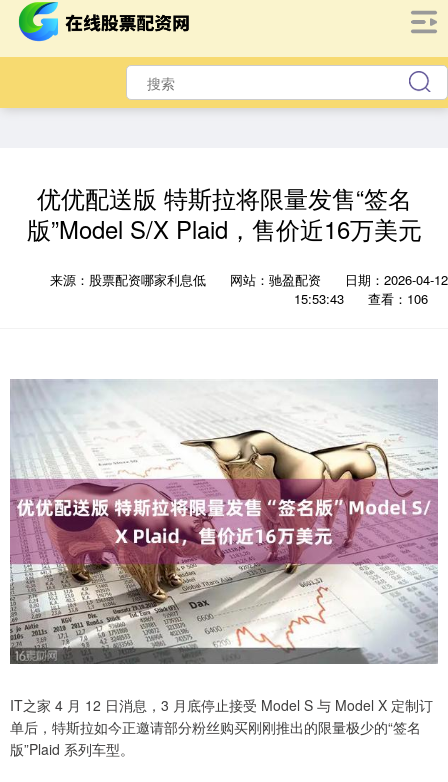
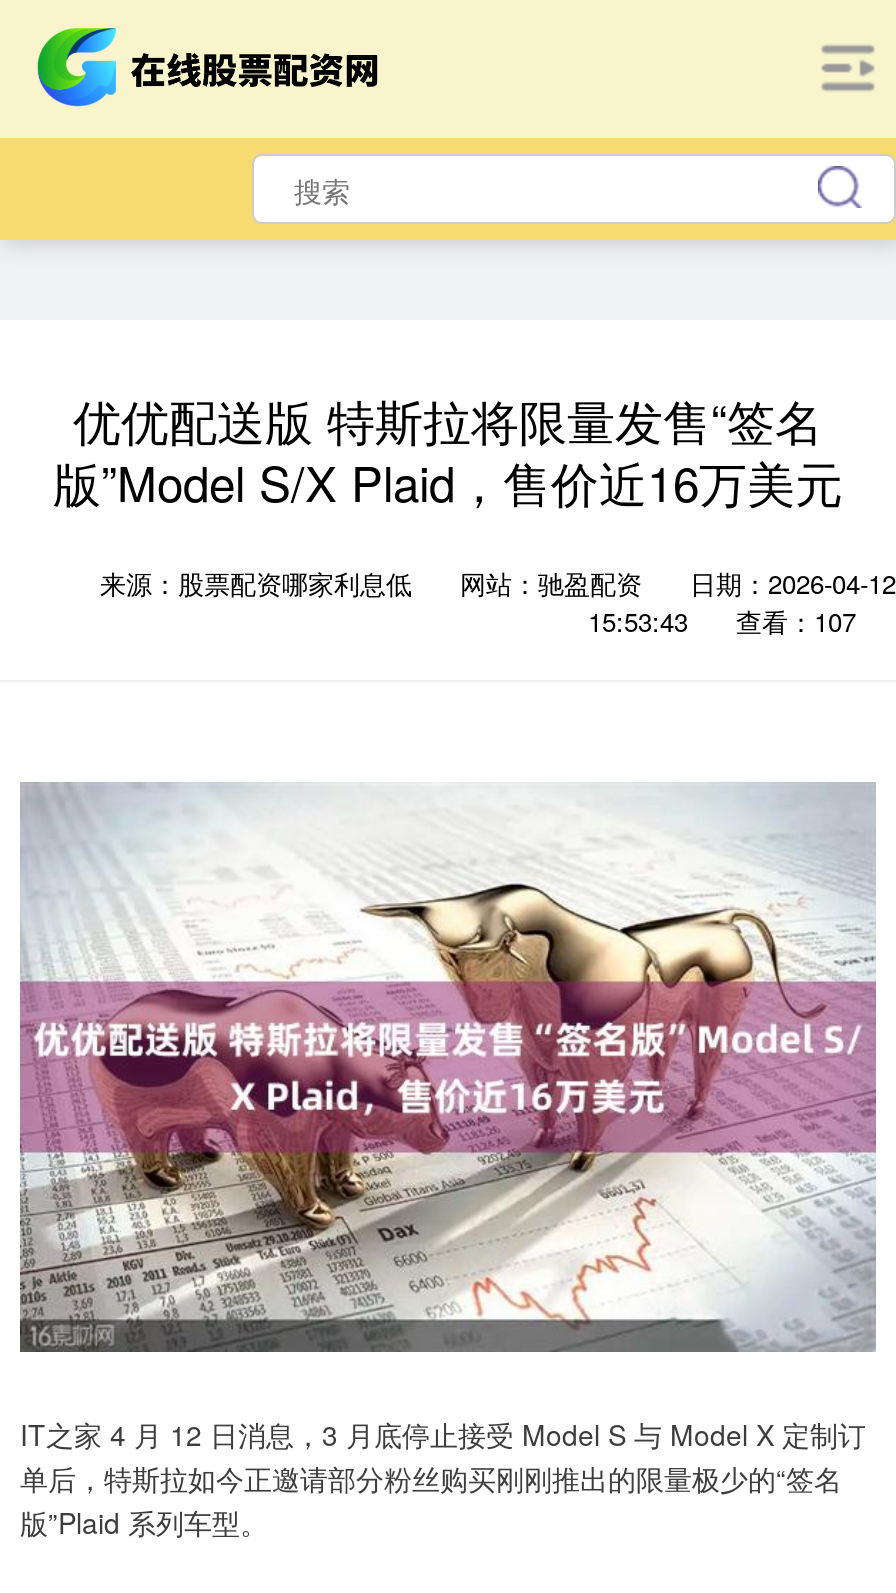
- 15:53:43 查看：106
+ 15:53:43 查看：107
